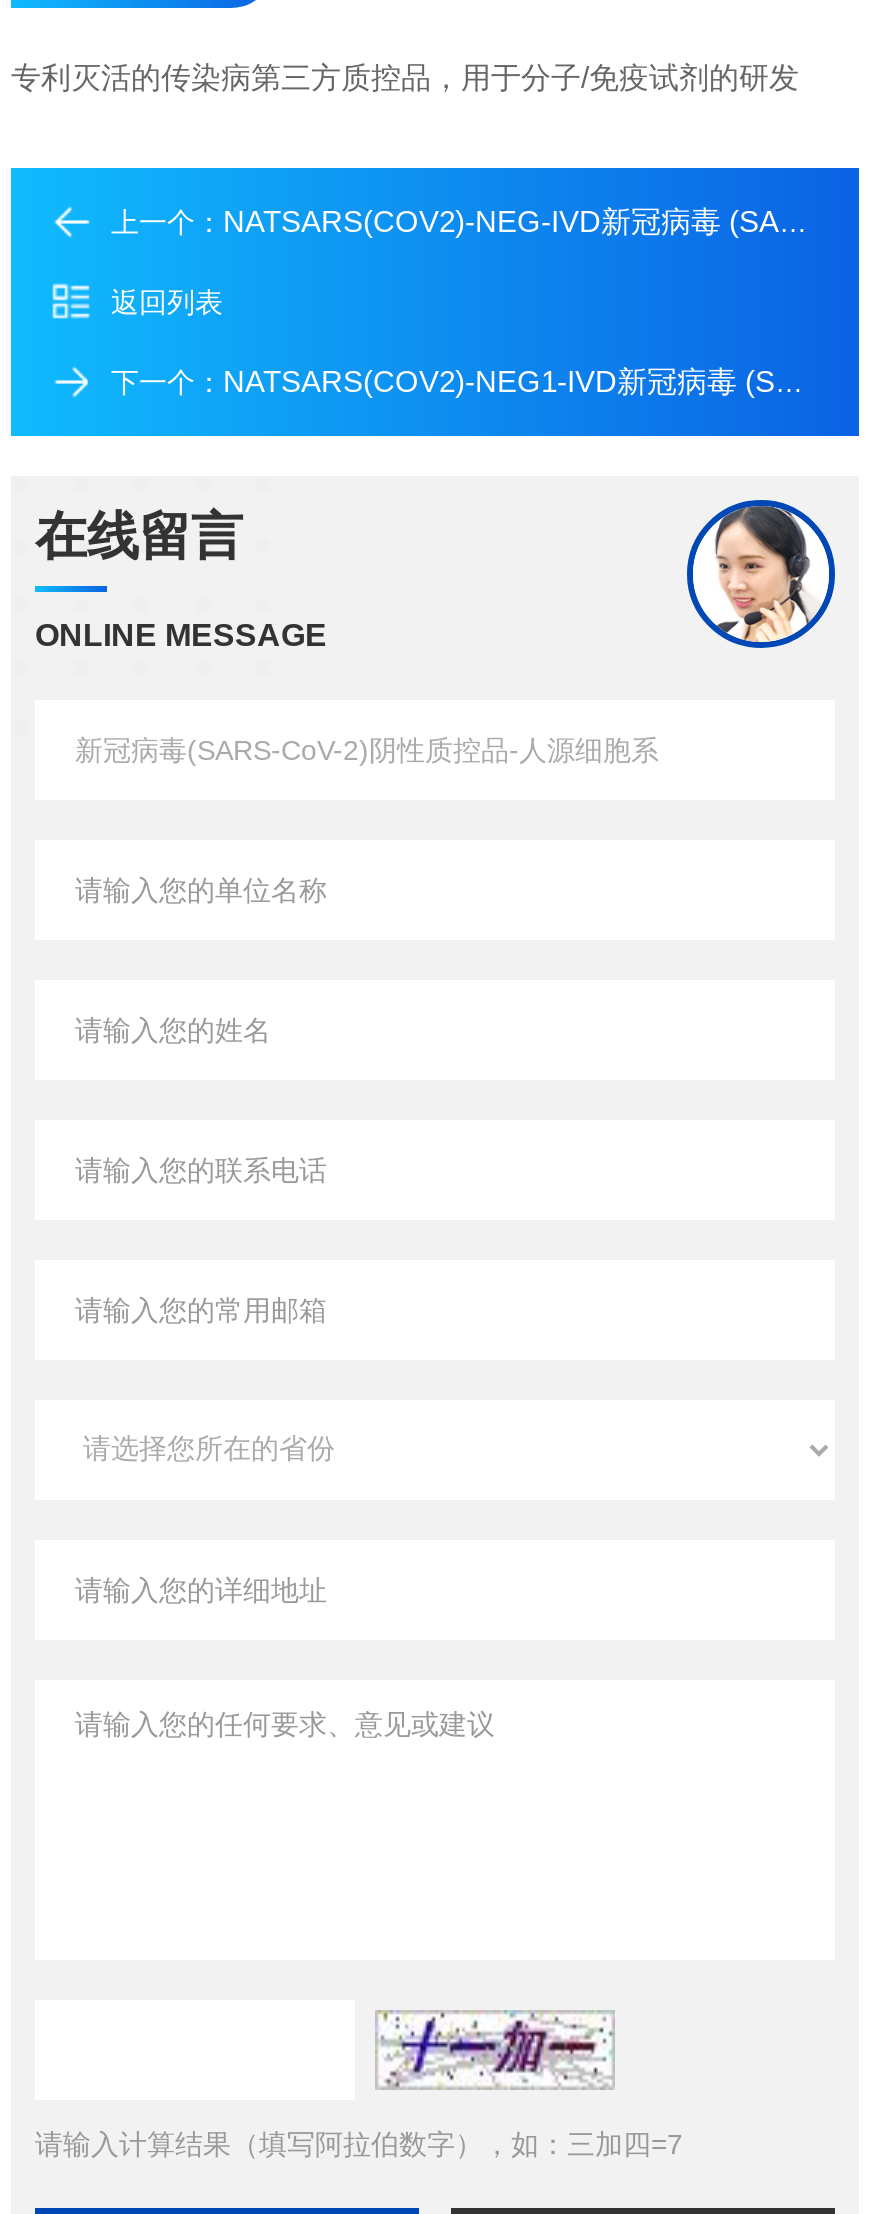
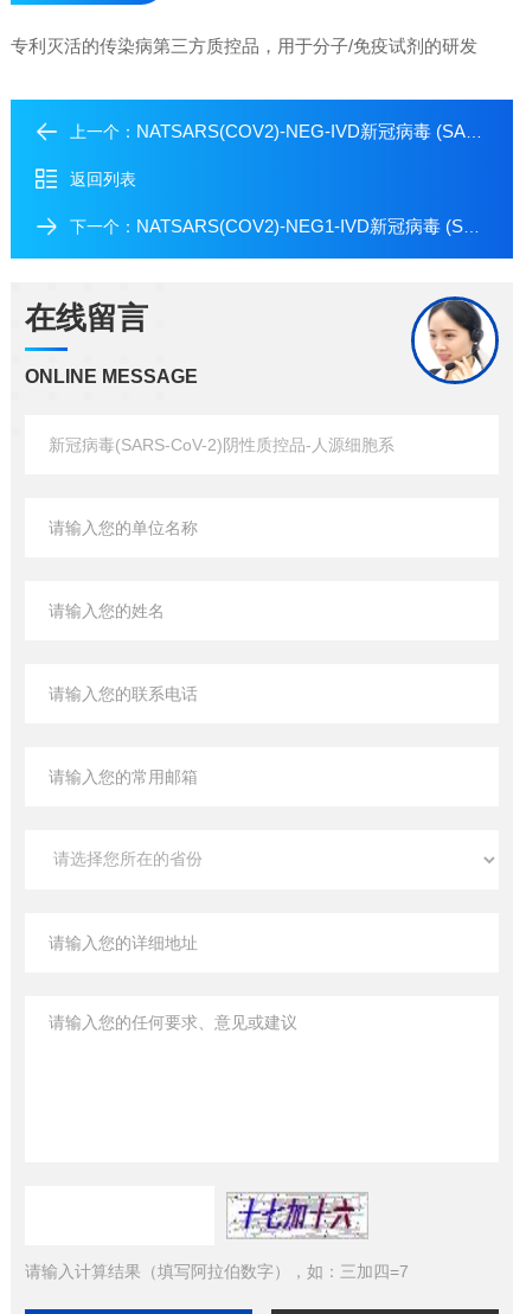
- [image]
+ [image]
